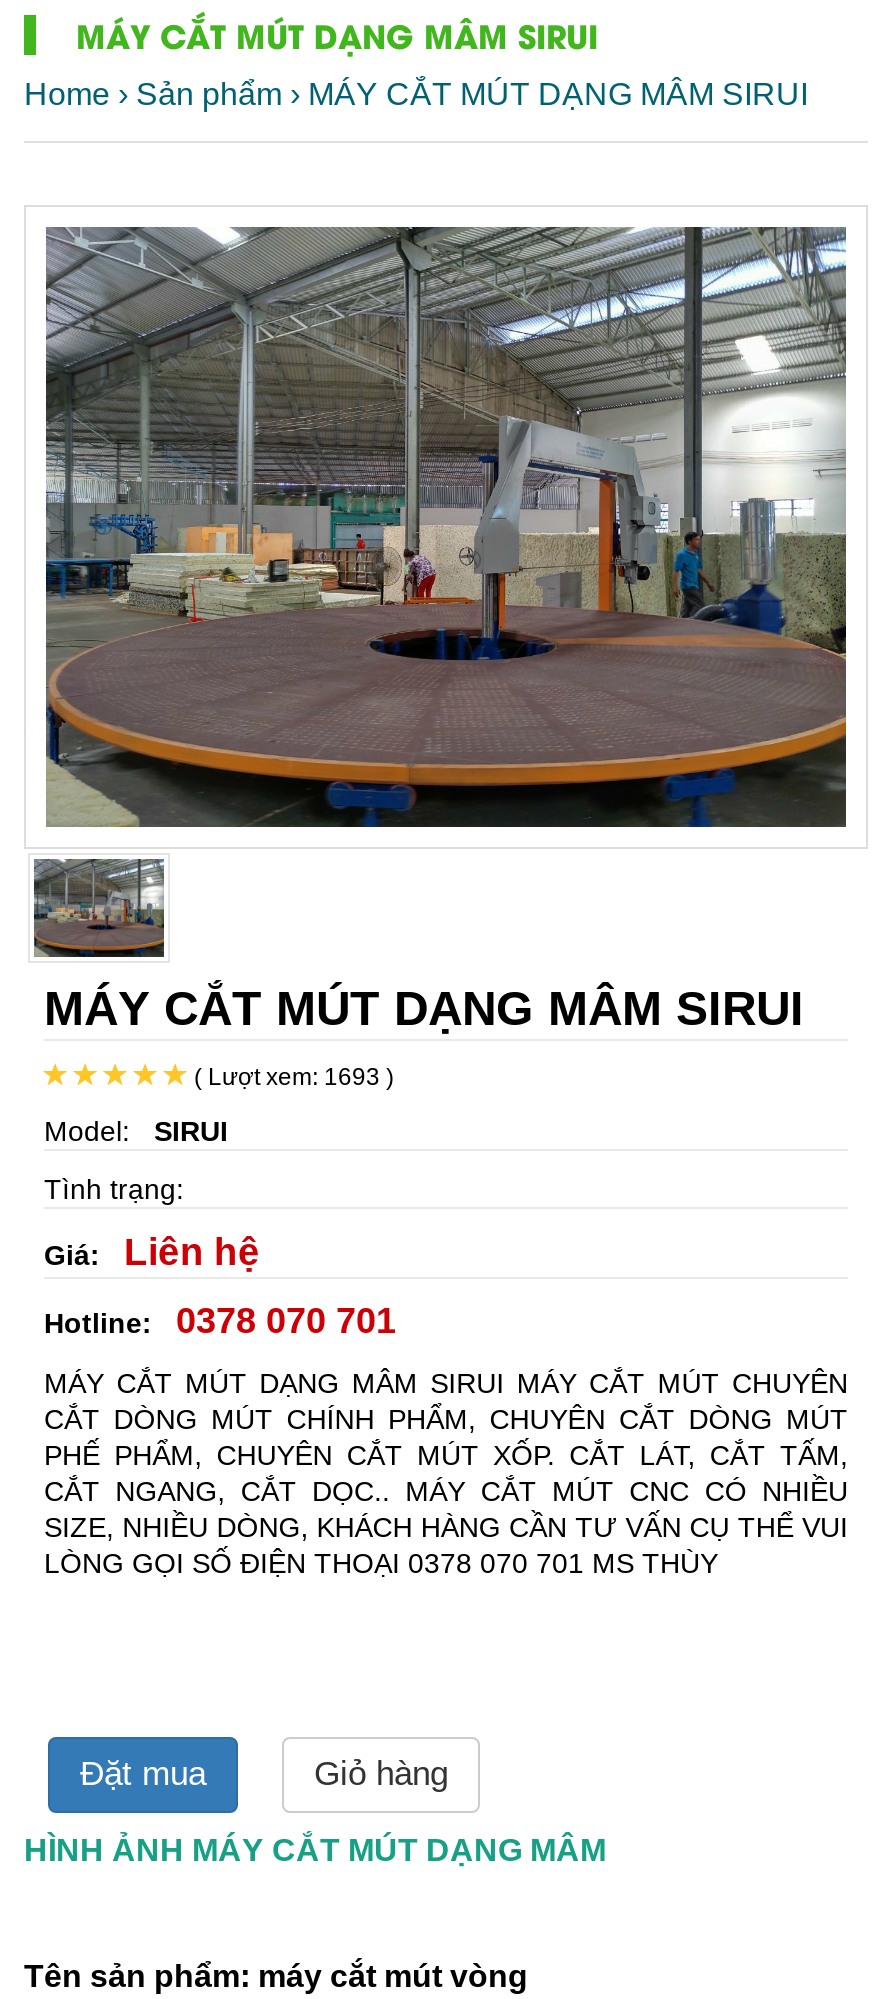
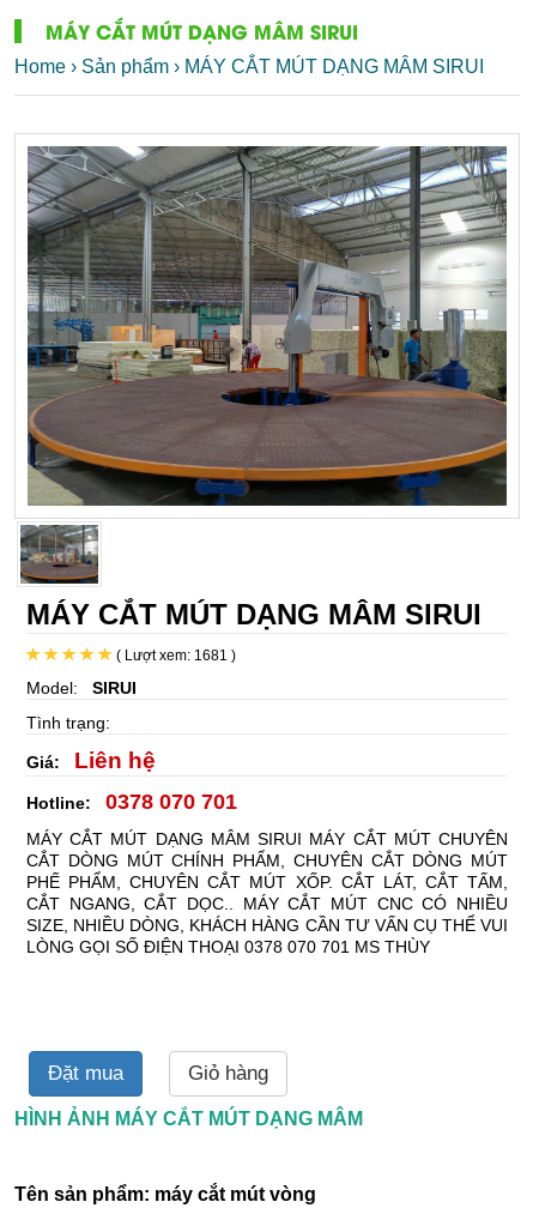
- ( Lượt xem: 1693 )
+ ( Lượt xem: 1681 )
